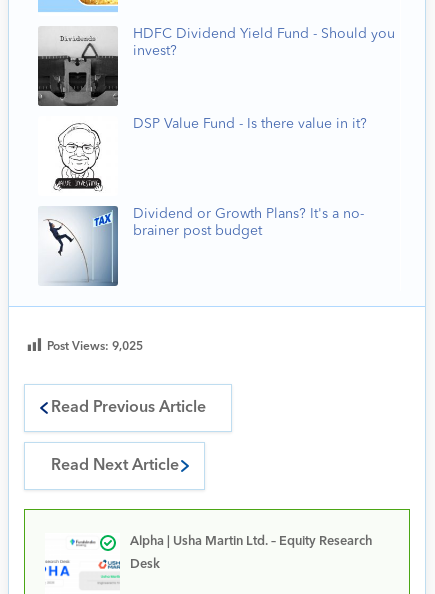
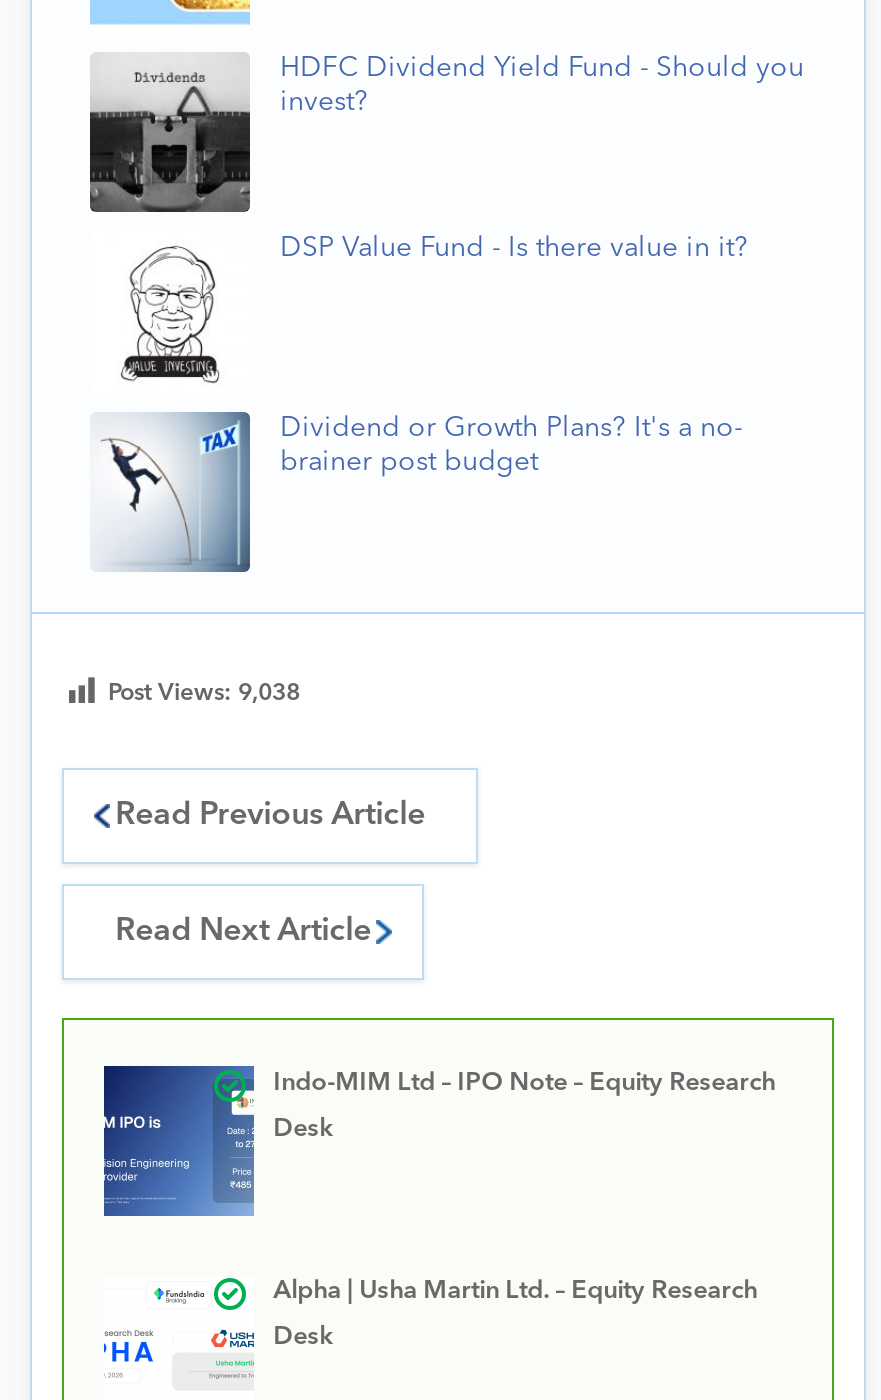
- Post Views: 9,025
+ Post Views: 9,038

+ [image]
+ Indo-MIM Ltd – IPO Note – Equity Research
+ Desk
